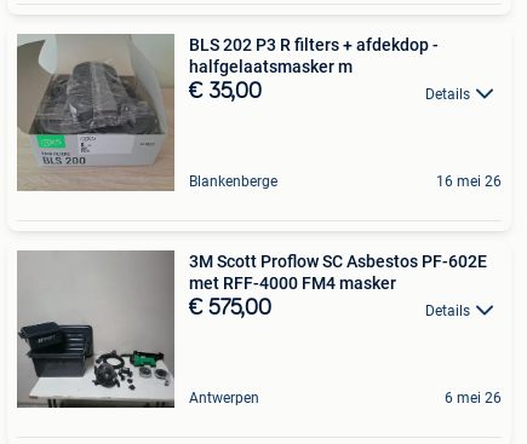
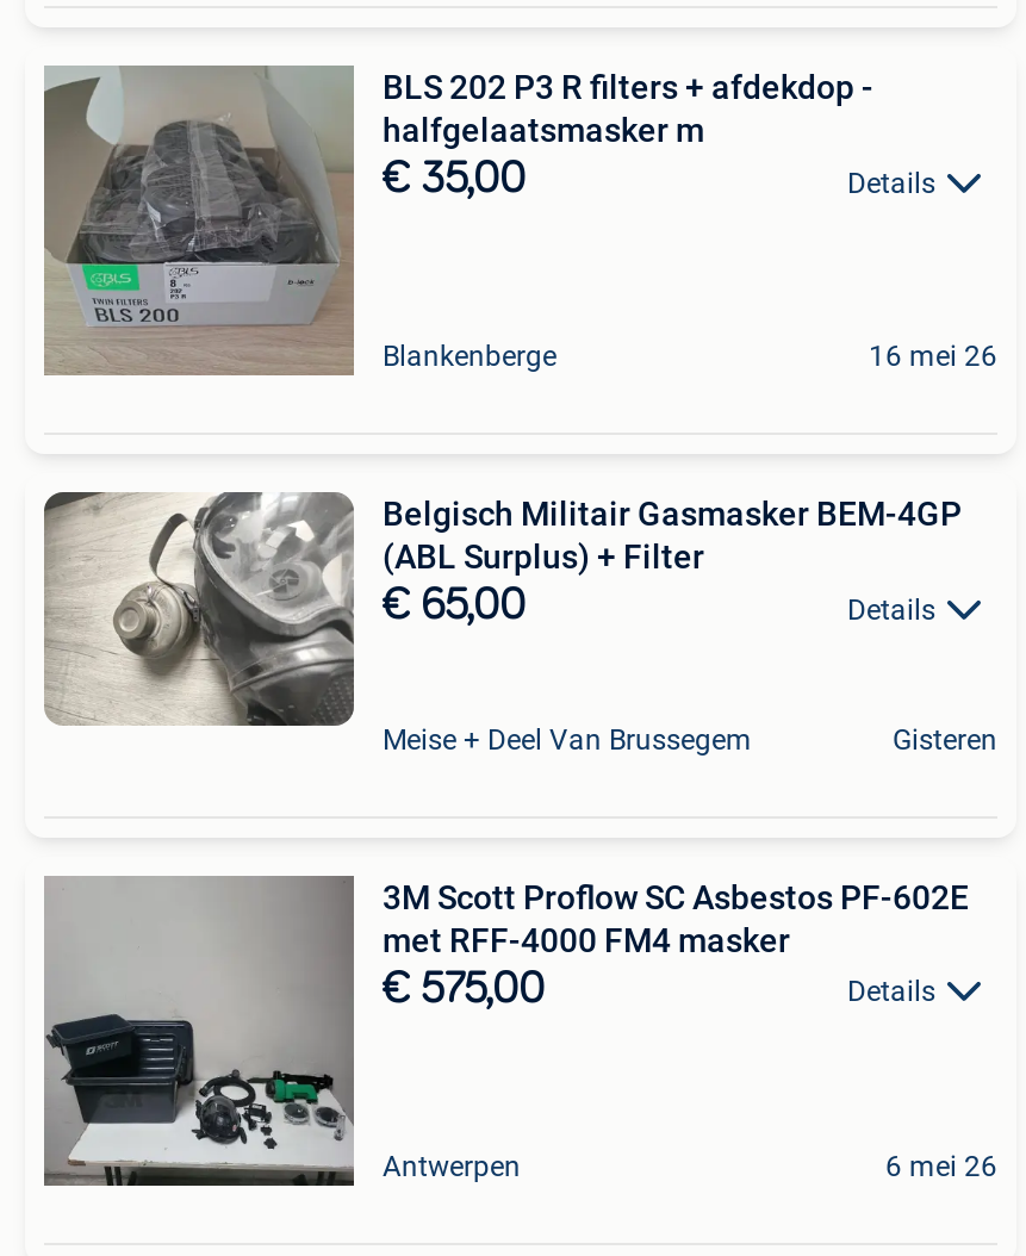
+ [image]
+ Belgisch Militair Gasmasker BEM-4GP
+ (ABL Surplus) + Filter
+ € 65,00
+ Details

+ Meise + Deel Van Brussegem
+ Gisteren
